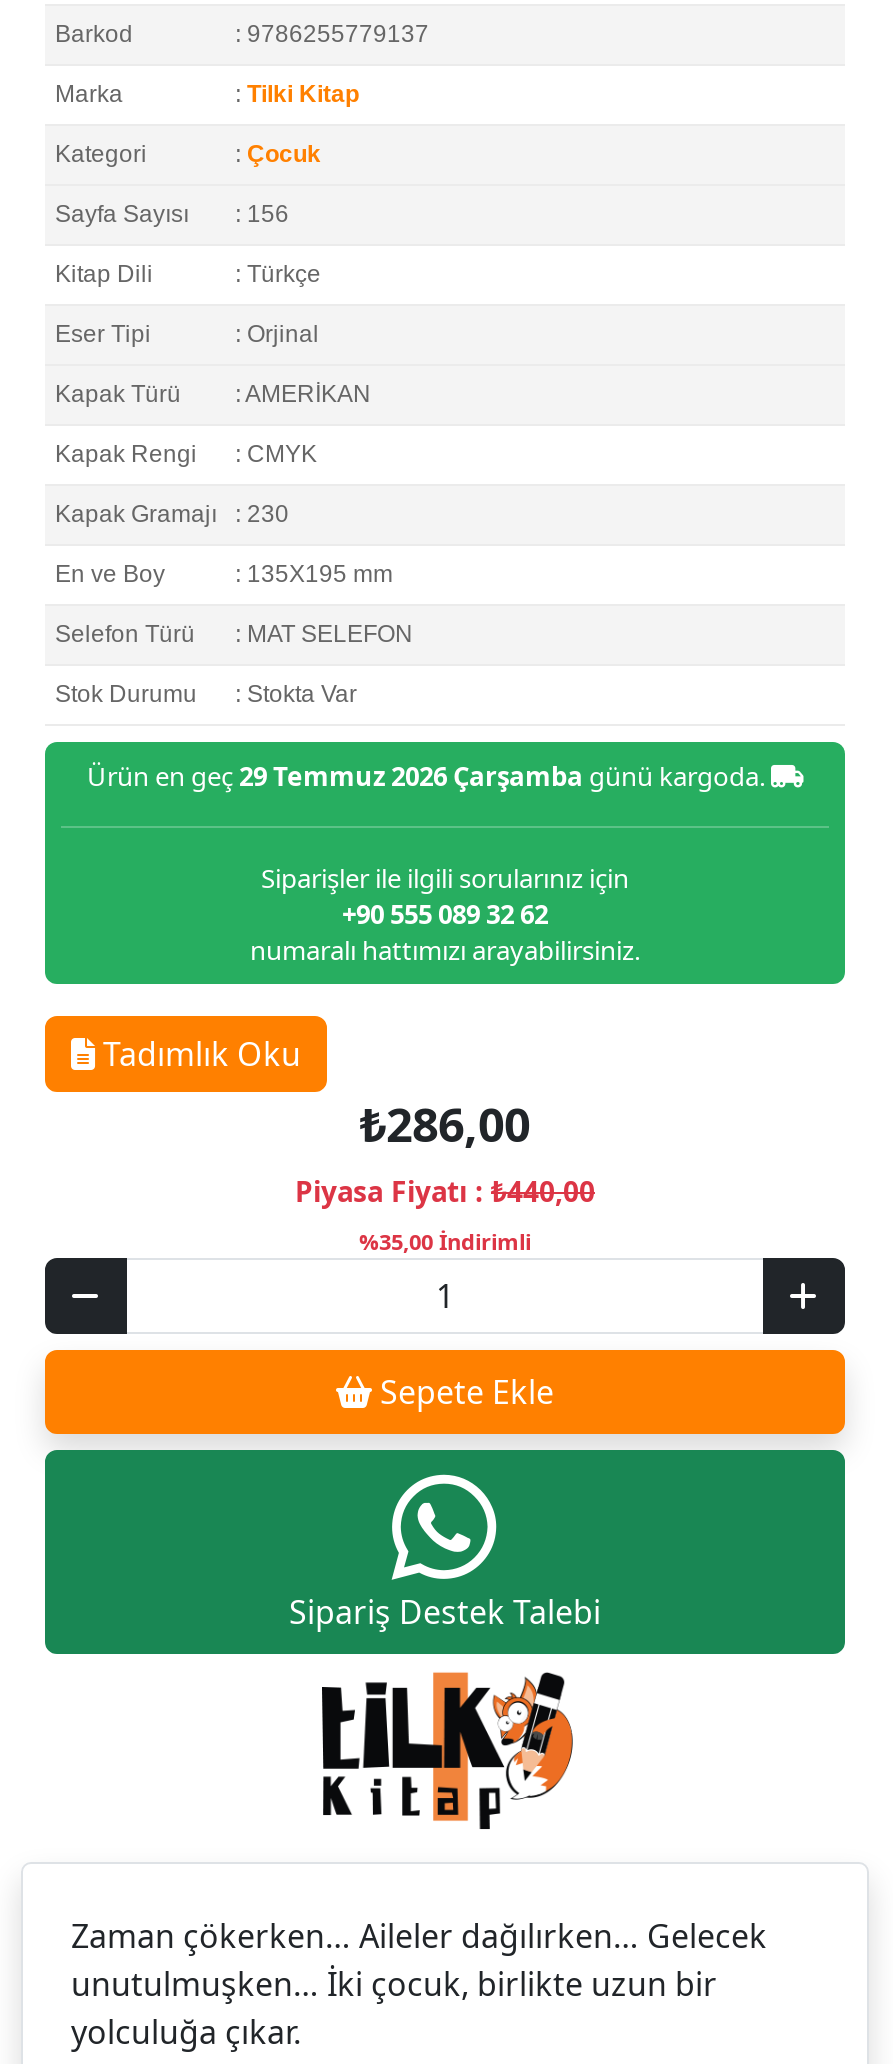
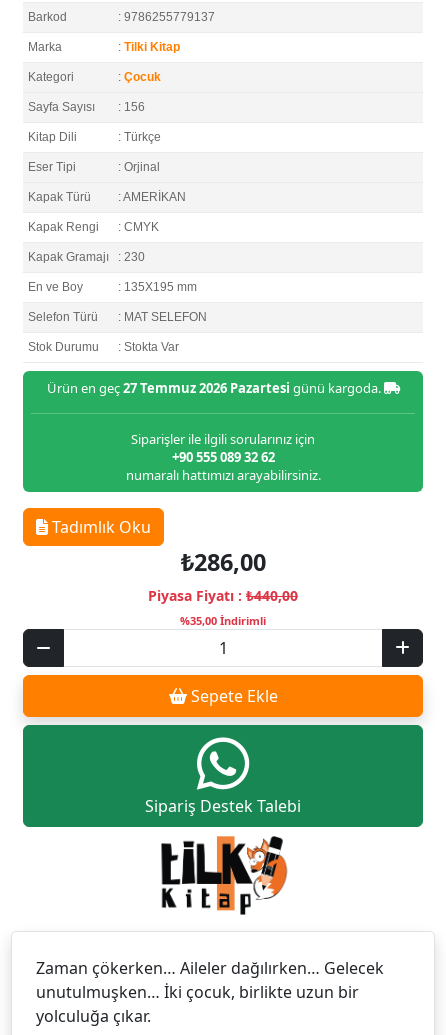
- Ürün en geç 29 Temmuz 2026 Çarşamba günü kargoda.
+ Ürün en geç 27 Temmuz 2026 Pazartesi günü kargoda.
